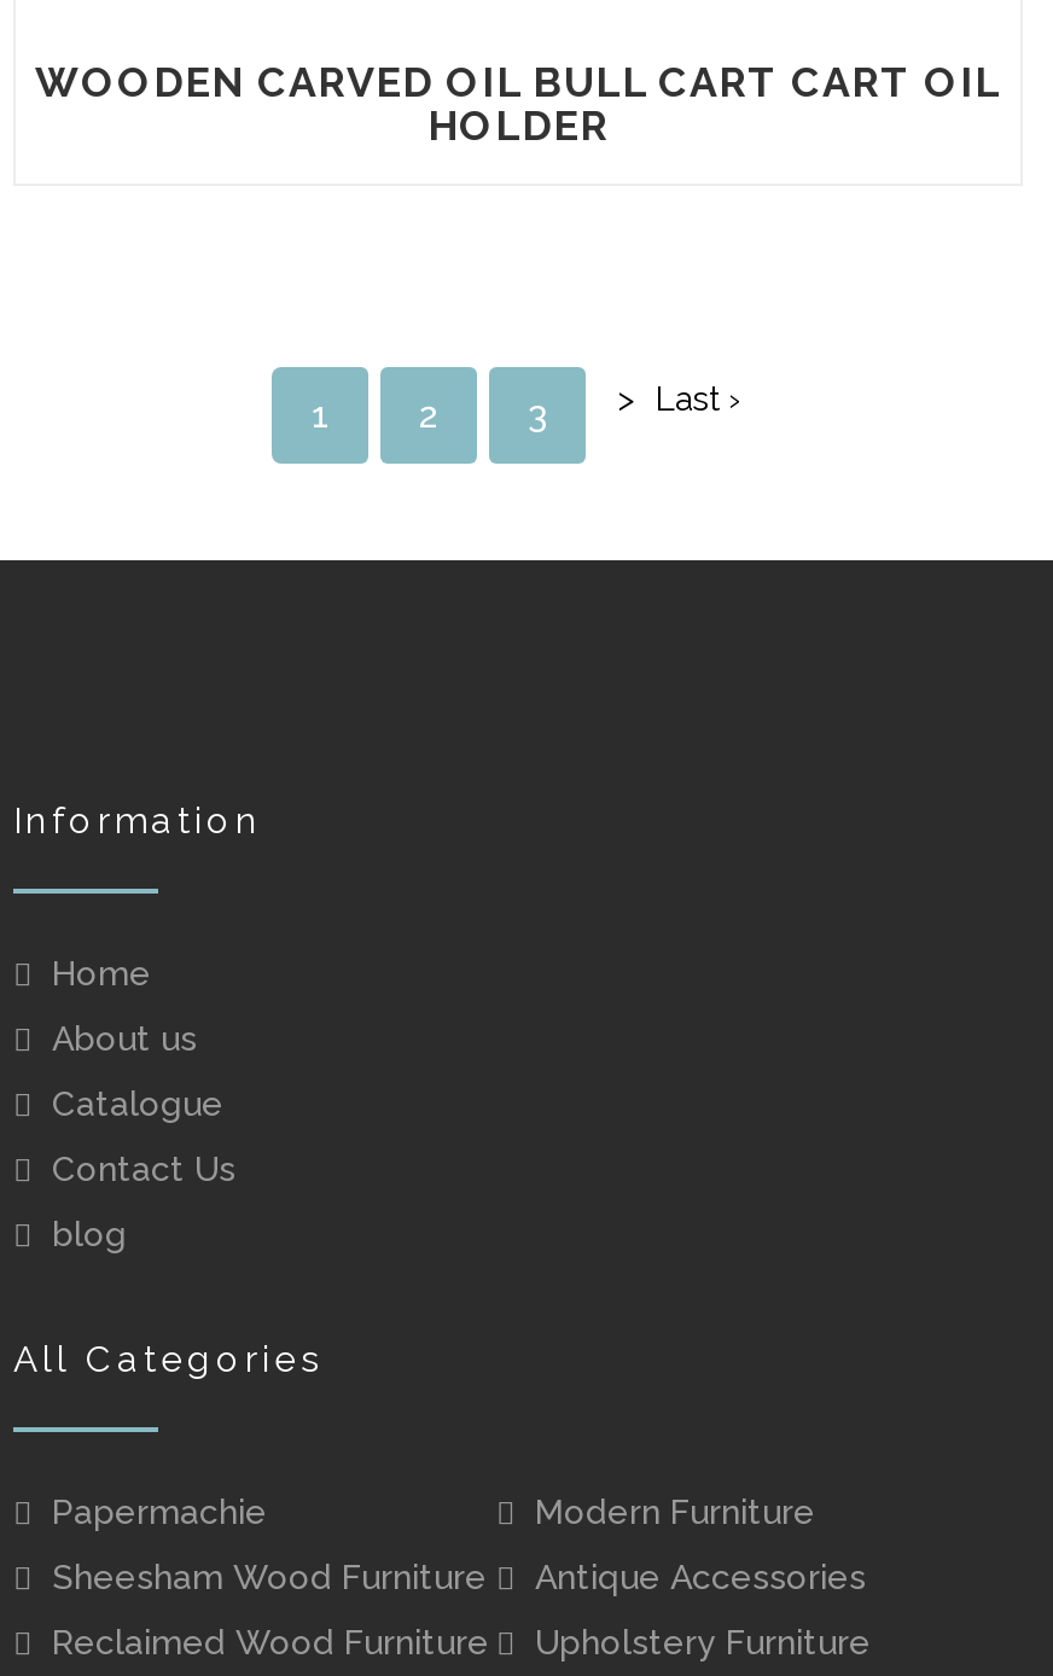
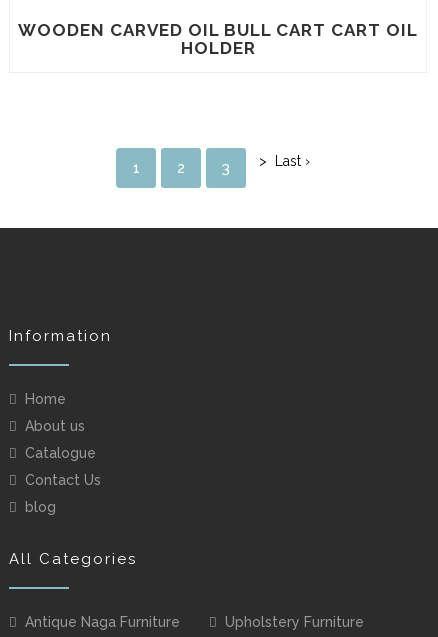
- Papermachie
- Modern Furniture
- Sheesham Wood Furniture
- Antique Accessories
- Reclaimed Wood Furniture
+ Antique Naga Furniture
